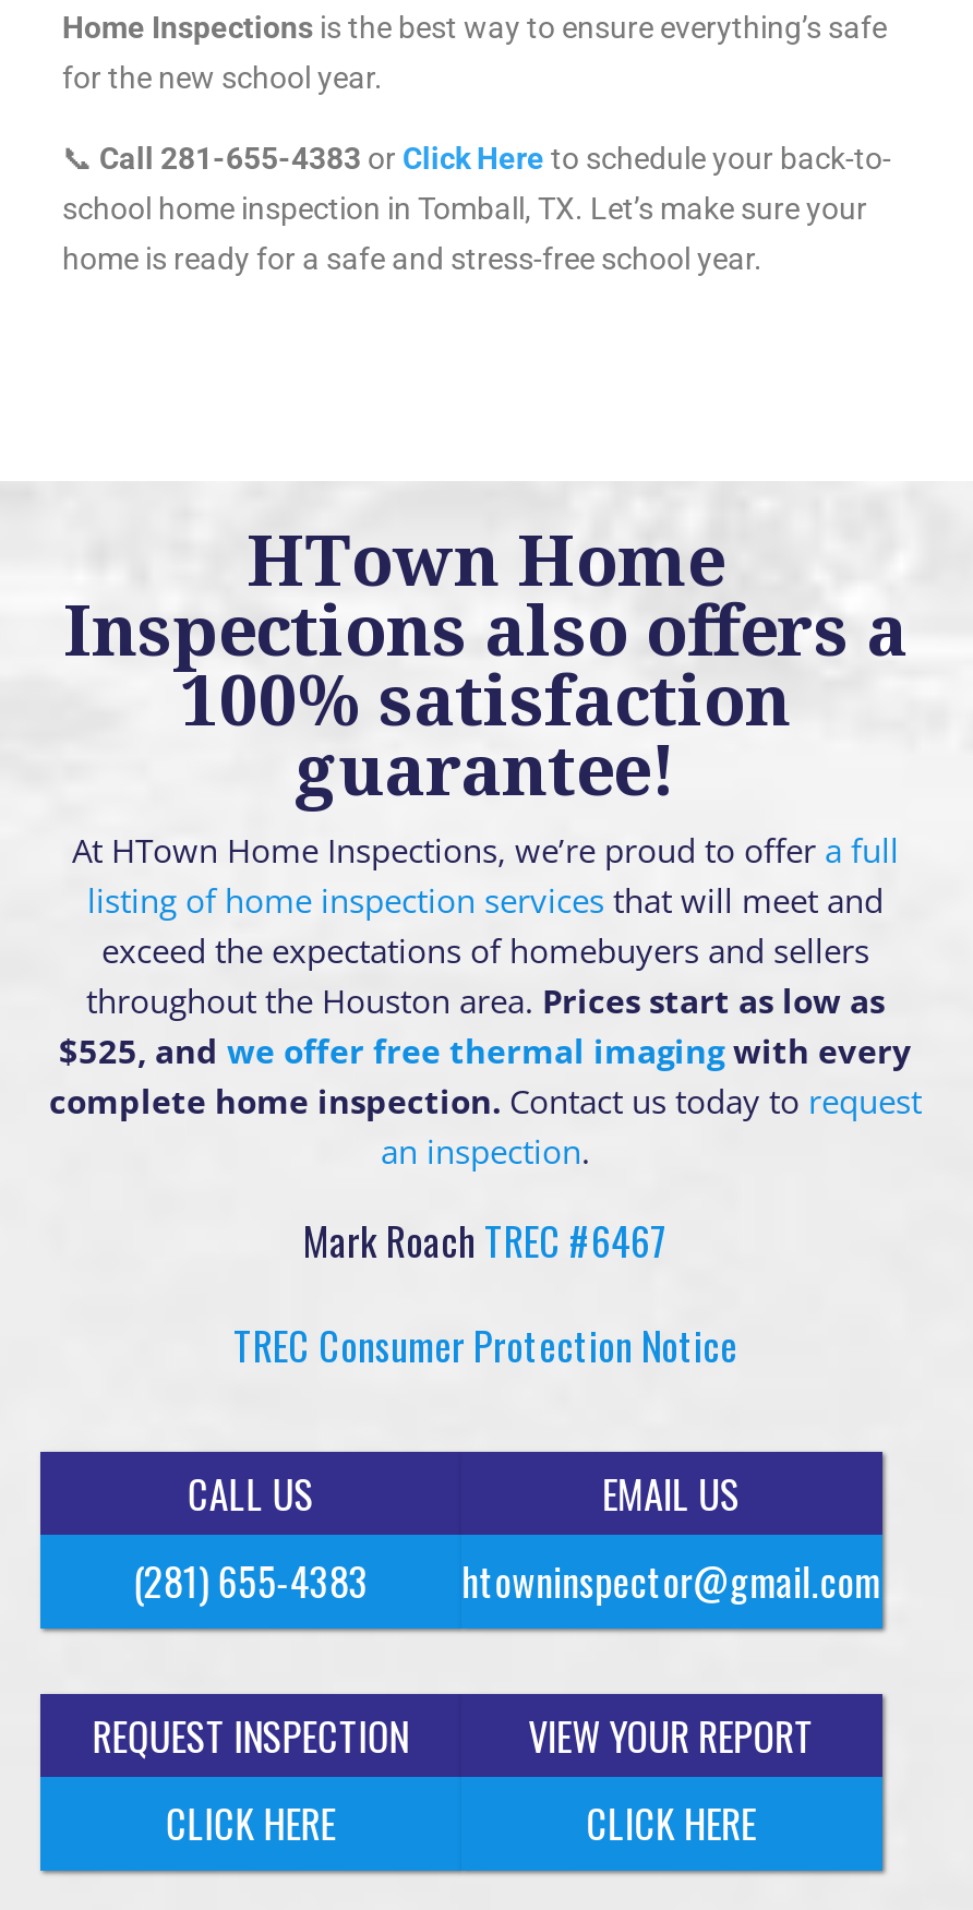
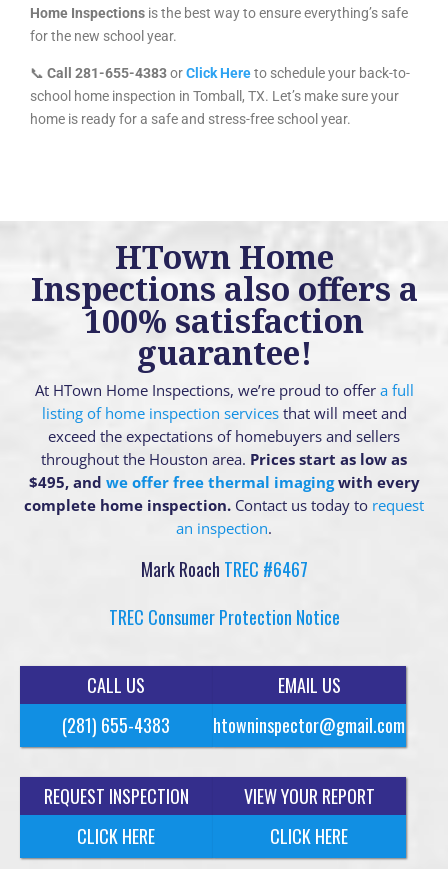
- $525, and we offer free thermal imaging with every
+ $495, and we offer free thermal imaging with every
